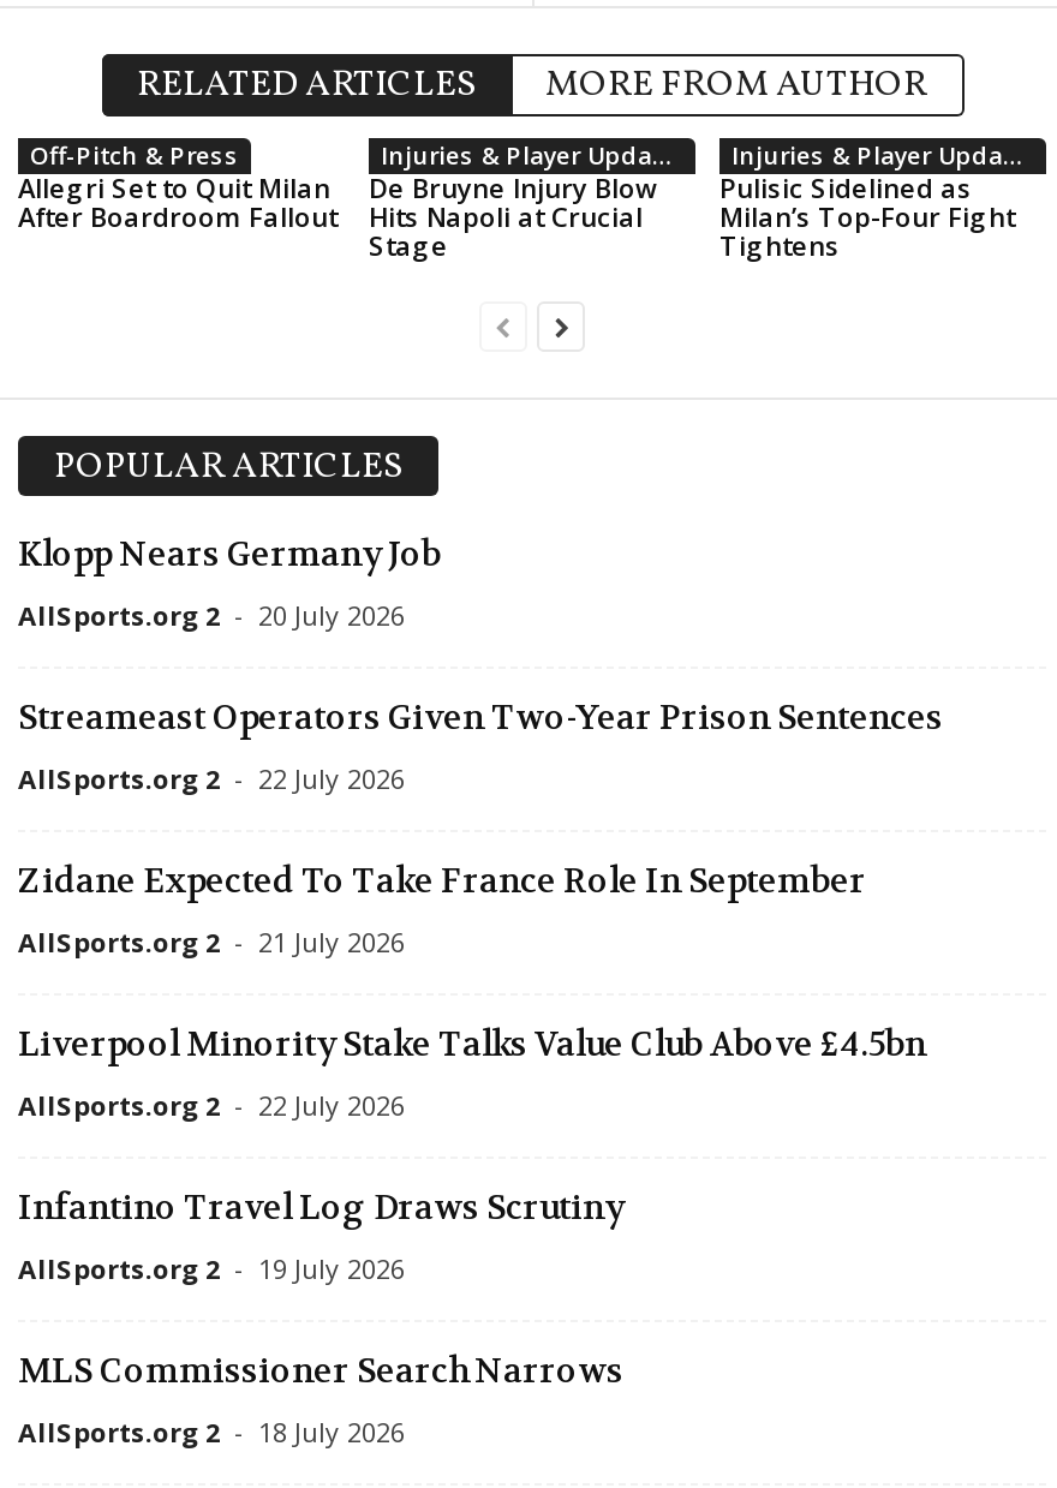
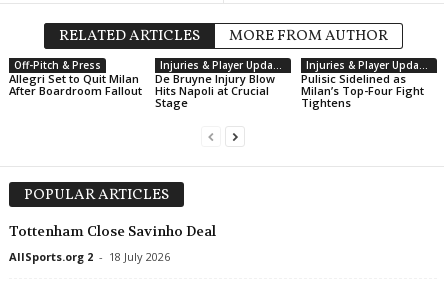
- Klopp Nears Germany Job
- AllSports.org 2 - 20 July 2026
- Streameast Operators Given Two-Year Prison Sentences
- AllSports.org 2 - 22 July 2026
- Zidane Expected To Take France Role In September
- AllSports.org 2 - 21 July 2026
- Liverpool Minority Stake Talks Value Club Above £4.5bn
- AllSports.org 2 - 22 July 2026
- Infantino Travel Log Draws Scrutiny
- AllSports.org 2 - 19 July 2026
- MLS Commissioner Search Narrows
+ Tottenham Close Savinho Deal
